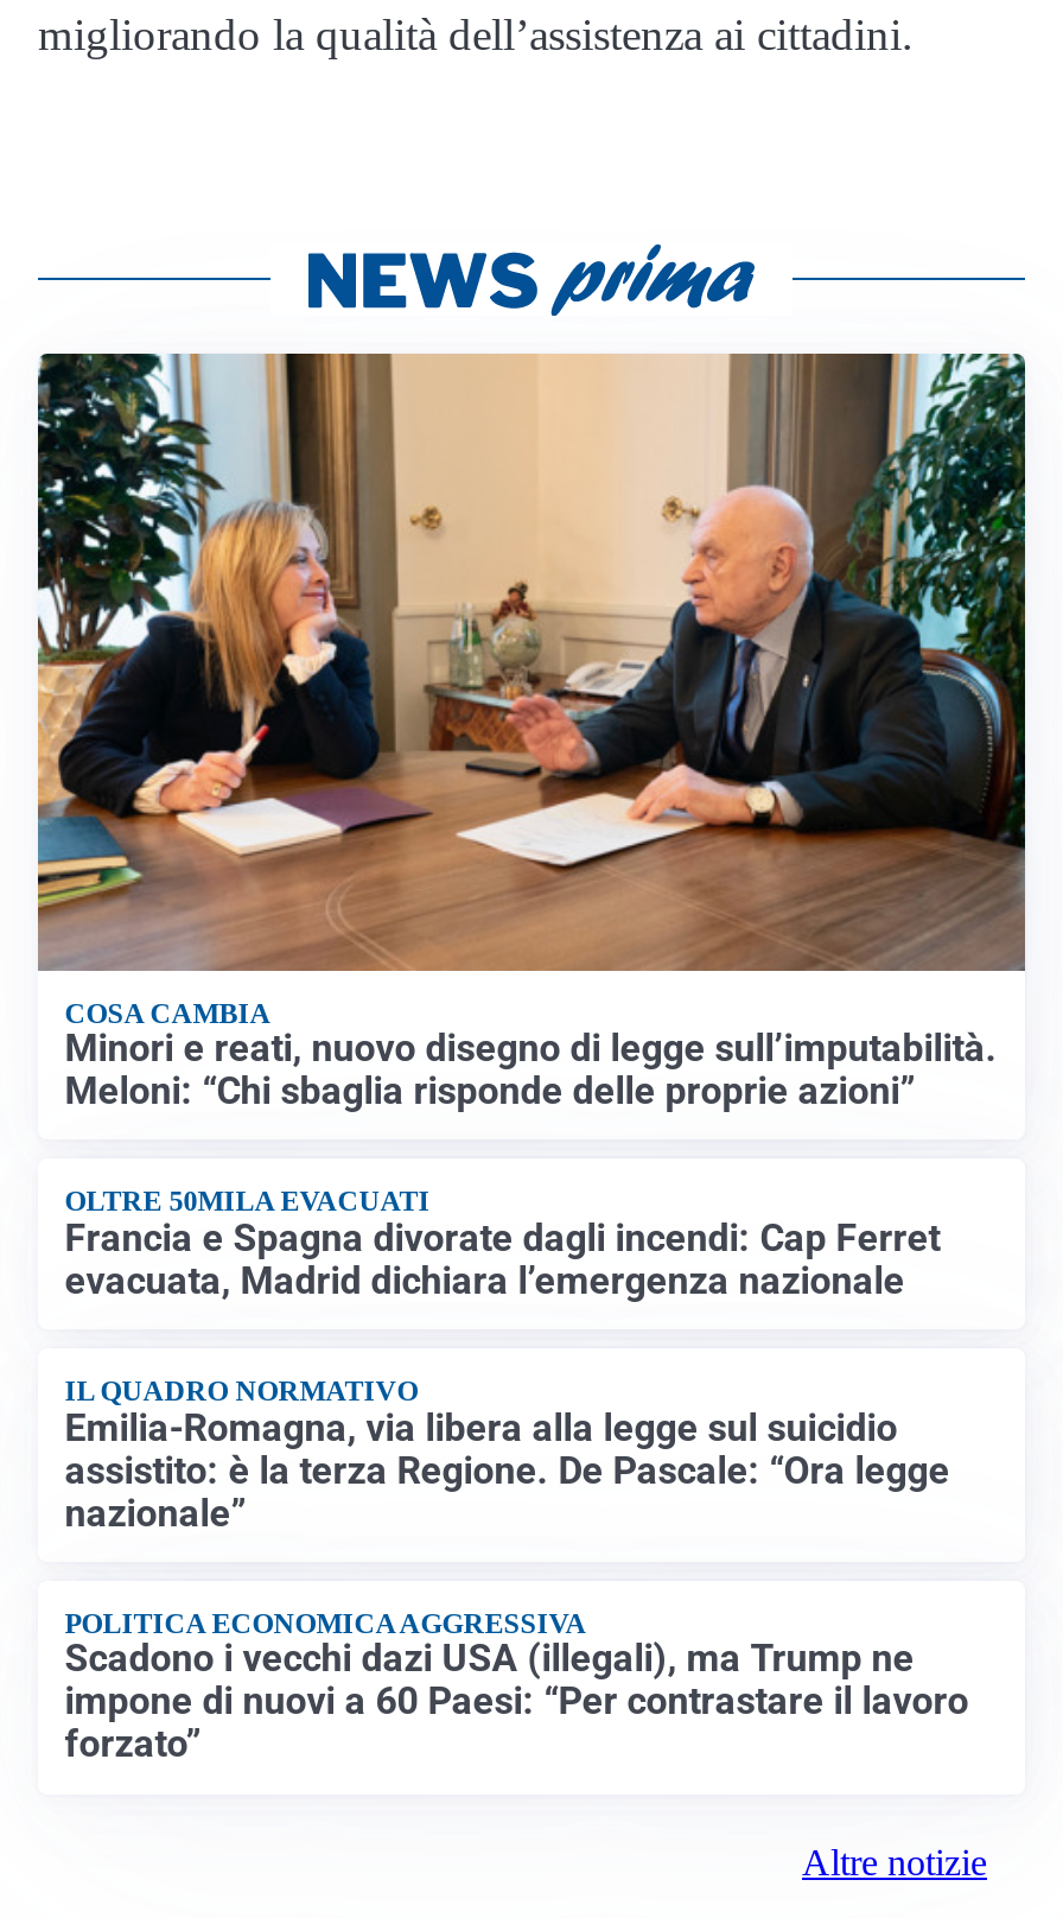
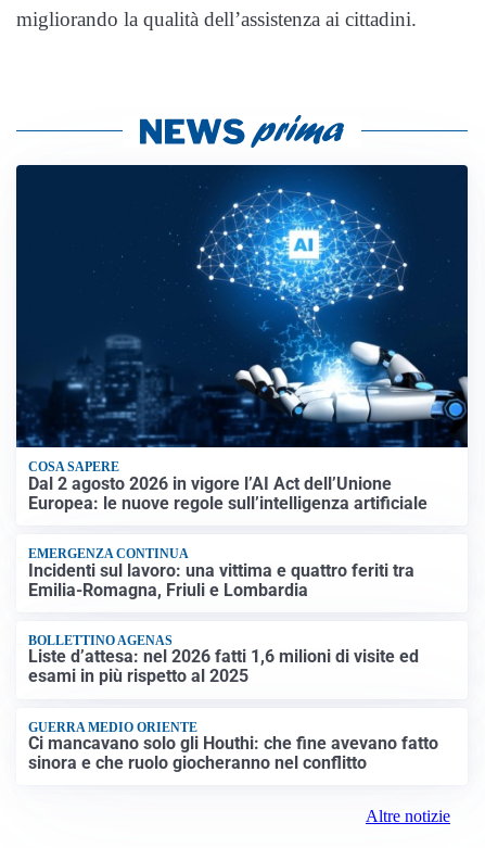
- [image]
- COSA CAMBIA
- Minori e reati, nuovo disegno di legge sull’imputabilità.
- Meloni: “Chi sbaglia risponde delle proprie azioni”
+ [image]
+ COSA SAPERE
+ Dal 2 agosto 2026 in vigore l’AI Act dell’Unione
+ Europea: le nuove regole sull’intelligenza artificiale

- OLTRE 50MILA EVACUATI
- Francia e Spagna divorate dagli incendi: Cap Ferret
- evacuata, Madrid dichiara l’emergenza nazionale
+ EMERGENZA CONTINUA
+ Incidenti sul lavoro: una vittima e quattro feriti tra
+ Emilia-Romagna, Friuli e Lombardia

- IL QUADRO NORMATIVO
- Emilia-Romagna, via libera alla legge sul suicidio
- assistito: è la terza Regione. De Pascale: “Ora legge
- nazionale”
+ BOLLETTINO AGENAS
+ Liste d’attesa: nel 2026 fatti 1,6 milioni di visite ed
+ esami in più rispetto al 2025

- POLITICA ECONOMICA AGGRESSIVA
- Scadono i vecchi dazi USA (illegali), ma Trump ne
- impone di nuovi a 60 Paesi: “Per contrastare il lavoro
- forzato”
+ GUERRA MEDIO ORIENTE
+ Ci mancavano solo gli Houthi: che fine avevano fatto
+ sinora e che ruolo giocheranno nel conflitto
